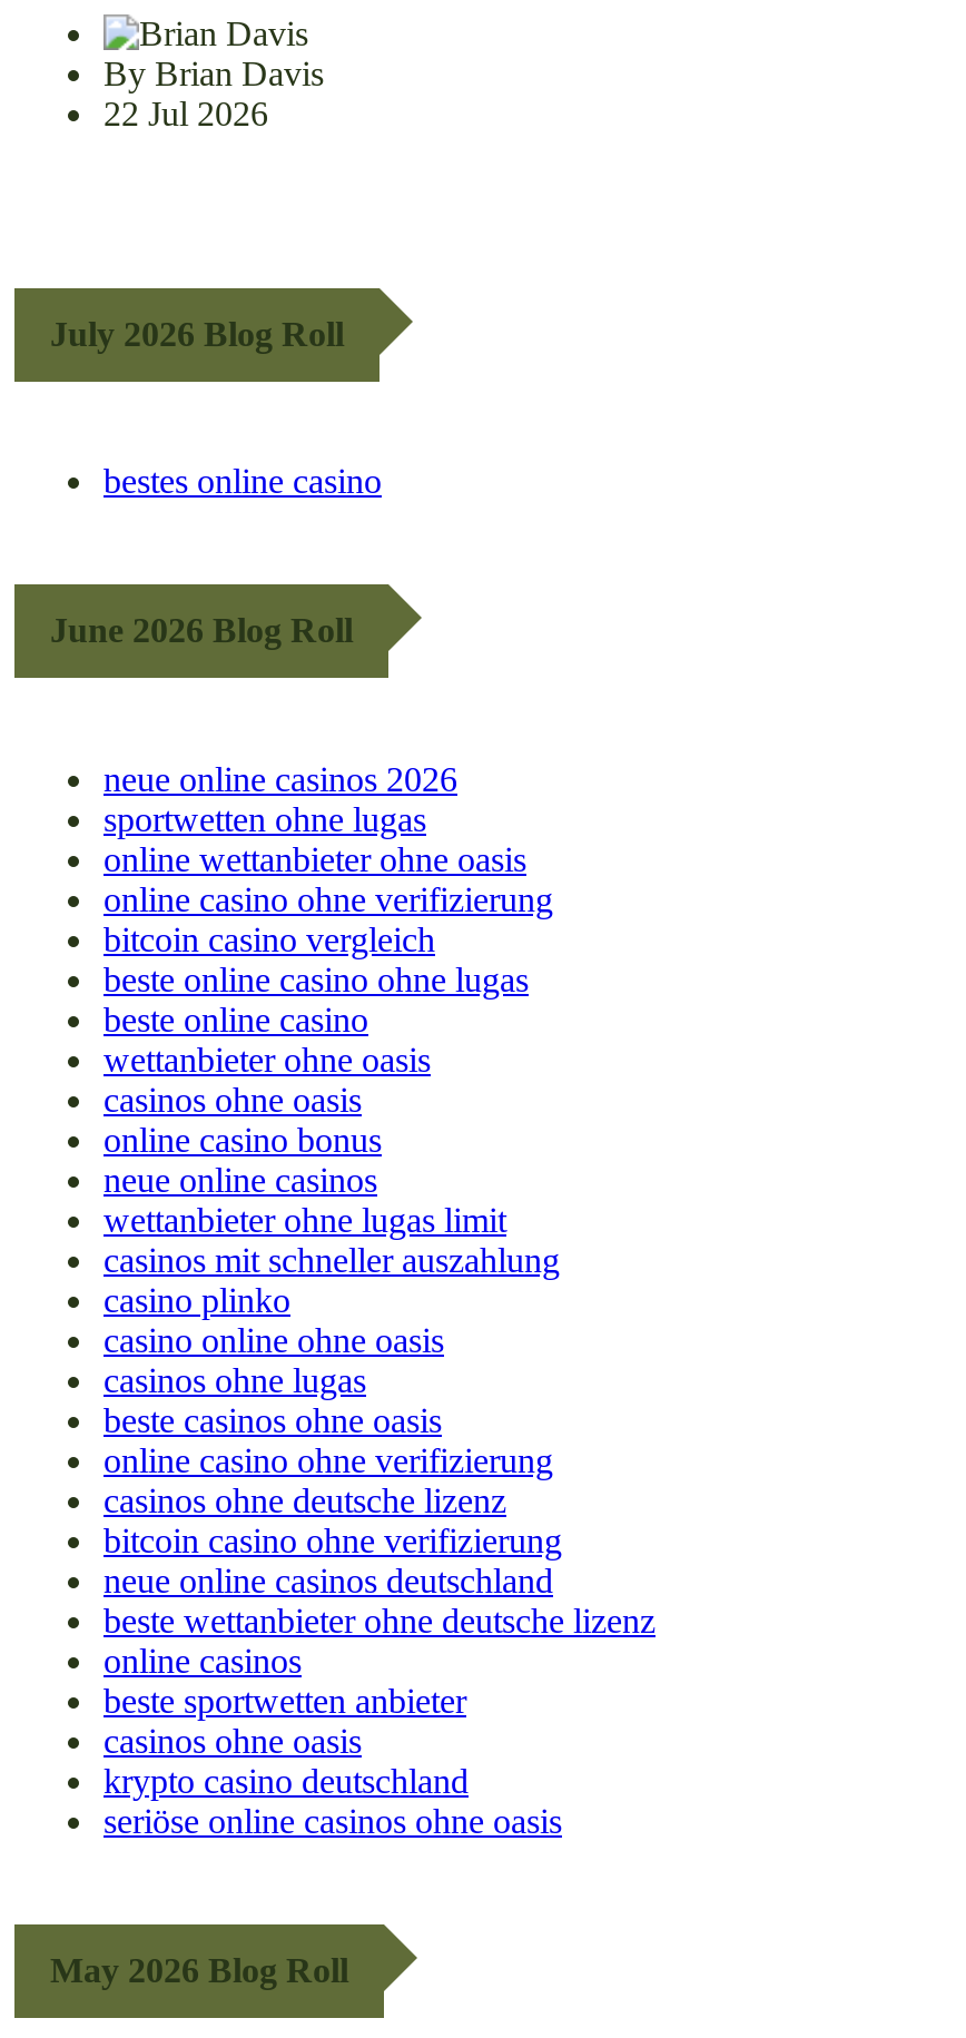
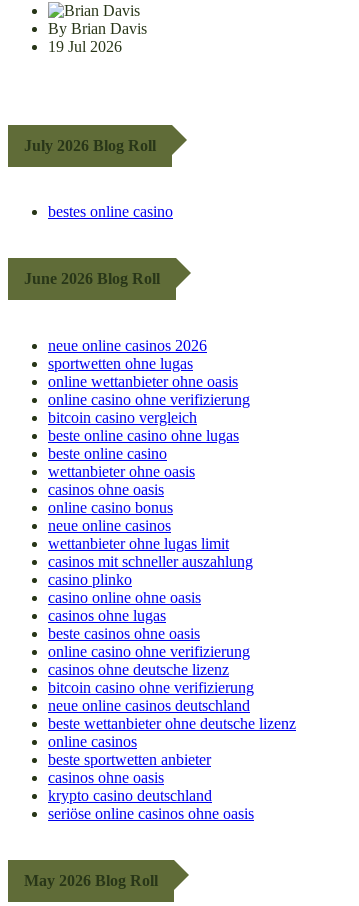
- 22 Jul 2026
+ 19 Jul 2026
